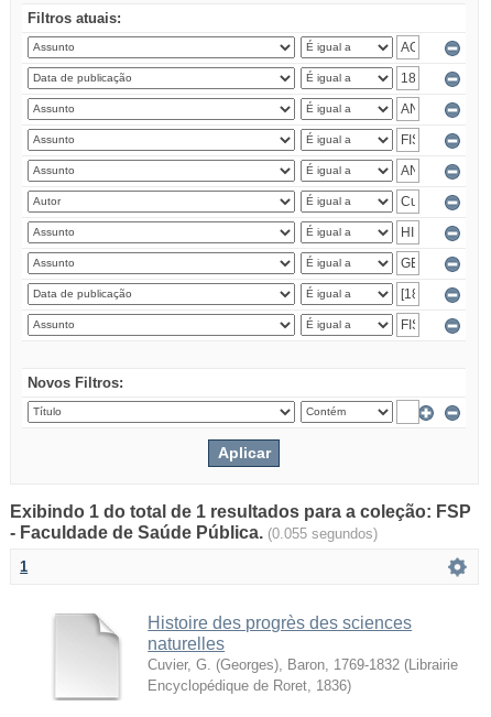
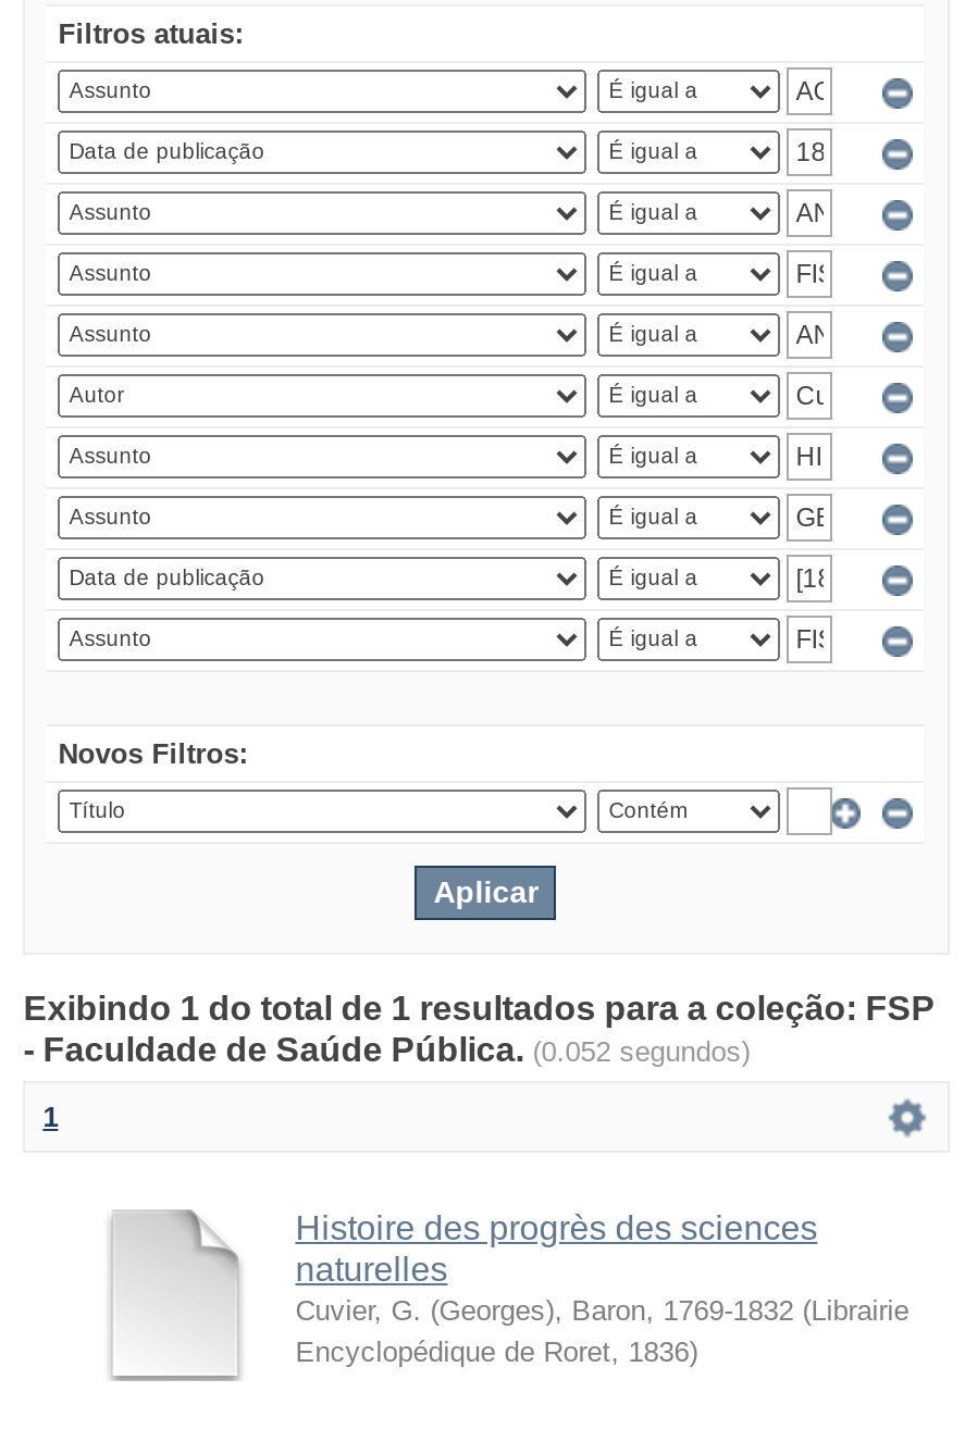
- - Faculdade de Saúde Pública. (0.055 segundos)
+ - Faculdade de Saúde Pública. (0.052 segundos)
